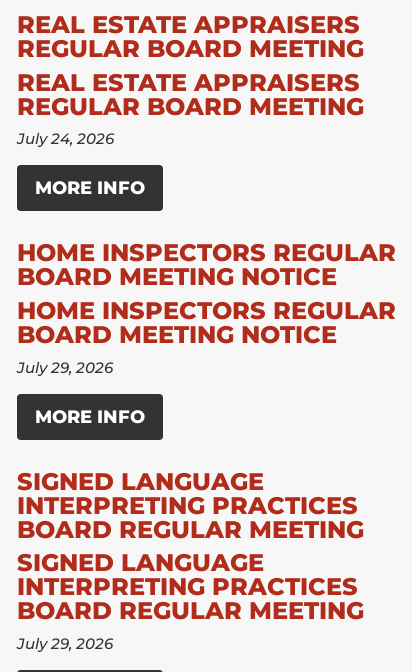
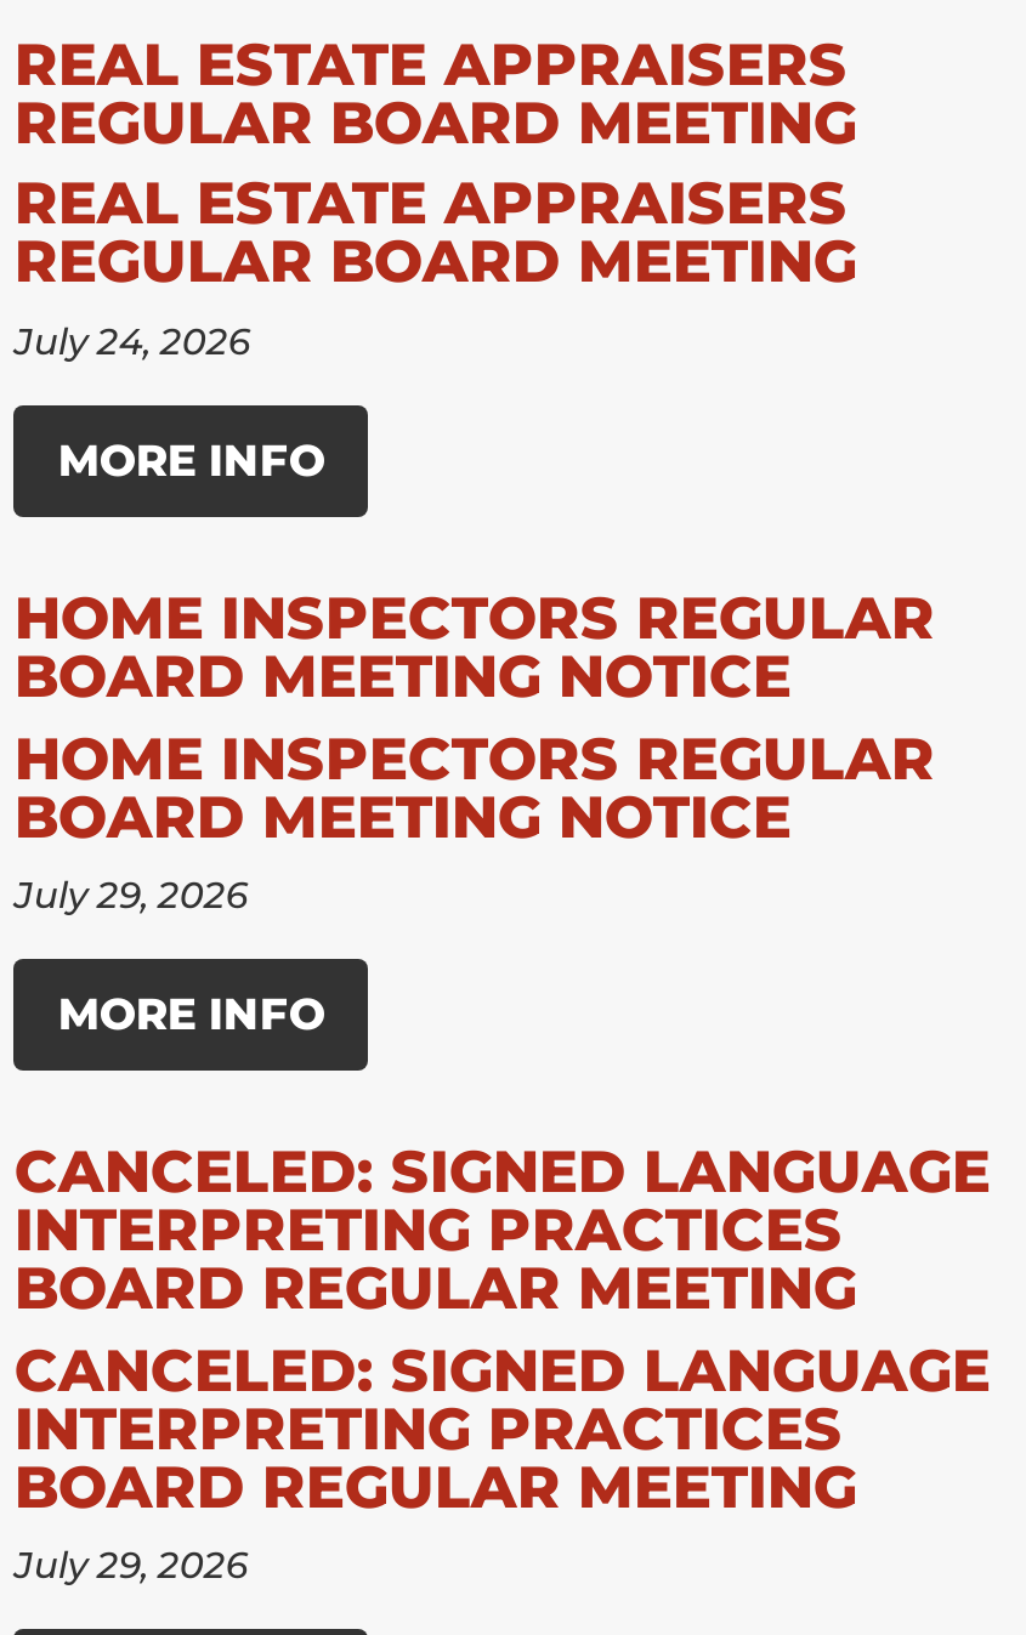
- SIGNED LANGUAGE
+ CANCELED: SIGNED LANGUAGE

- SIGNED LANGUAGE
+ CANCELED: SIGNED LANGUAGE
